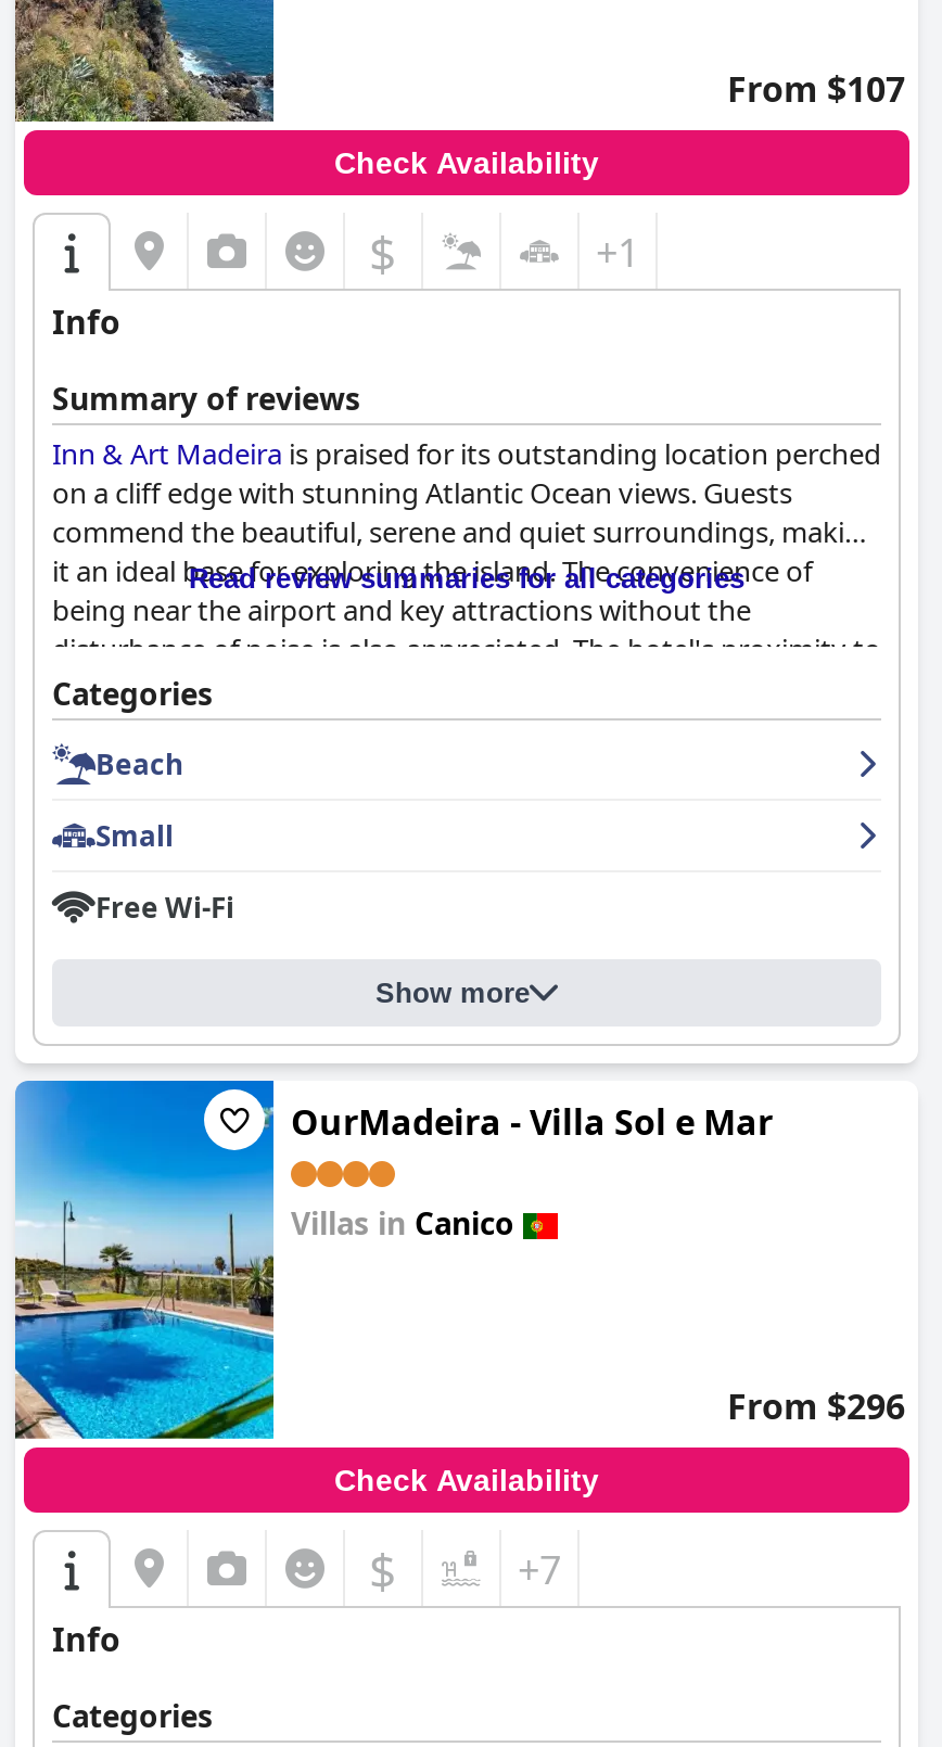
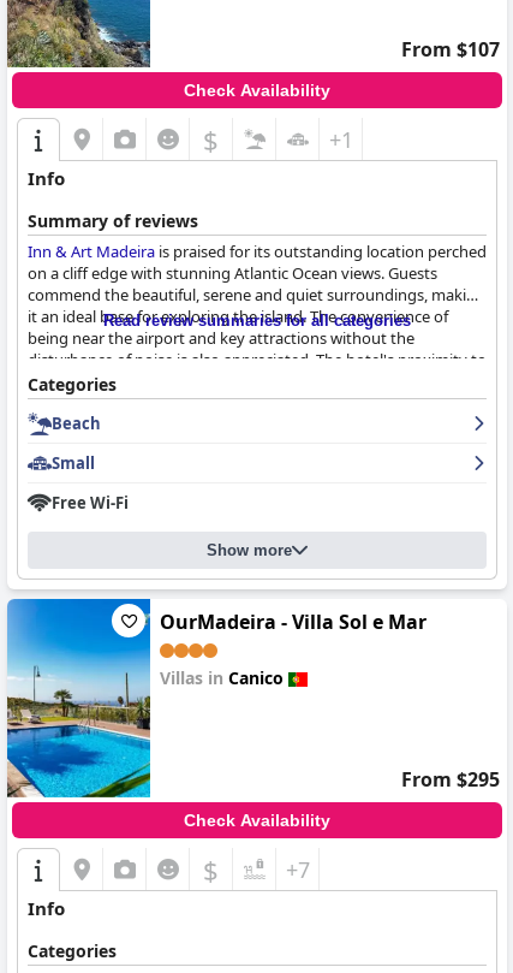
- From $296
+ From $295
